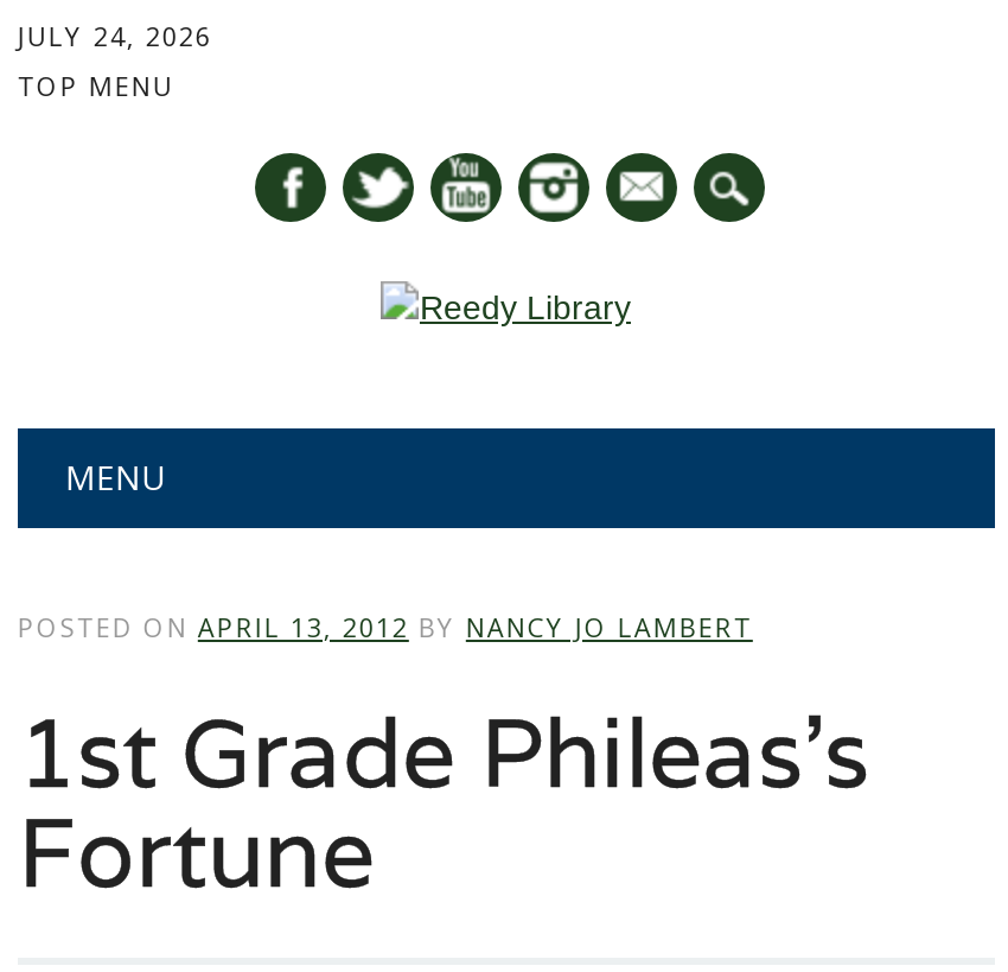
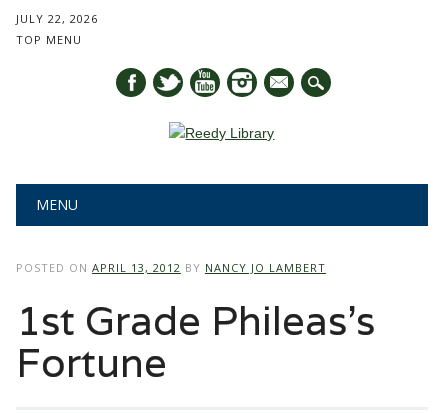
- JULY 24, 2026
+ JULY 22, 2026
